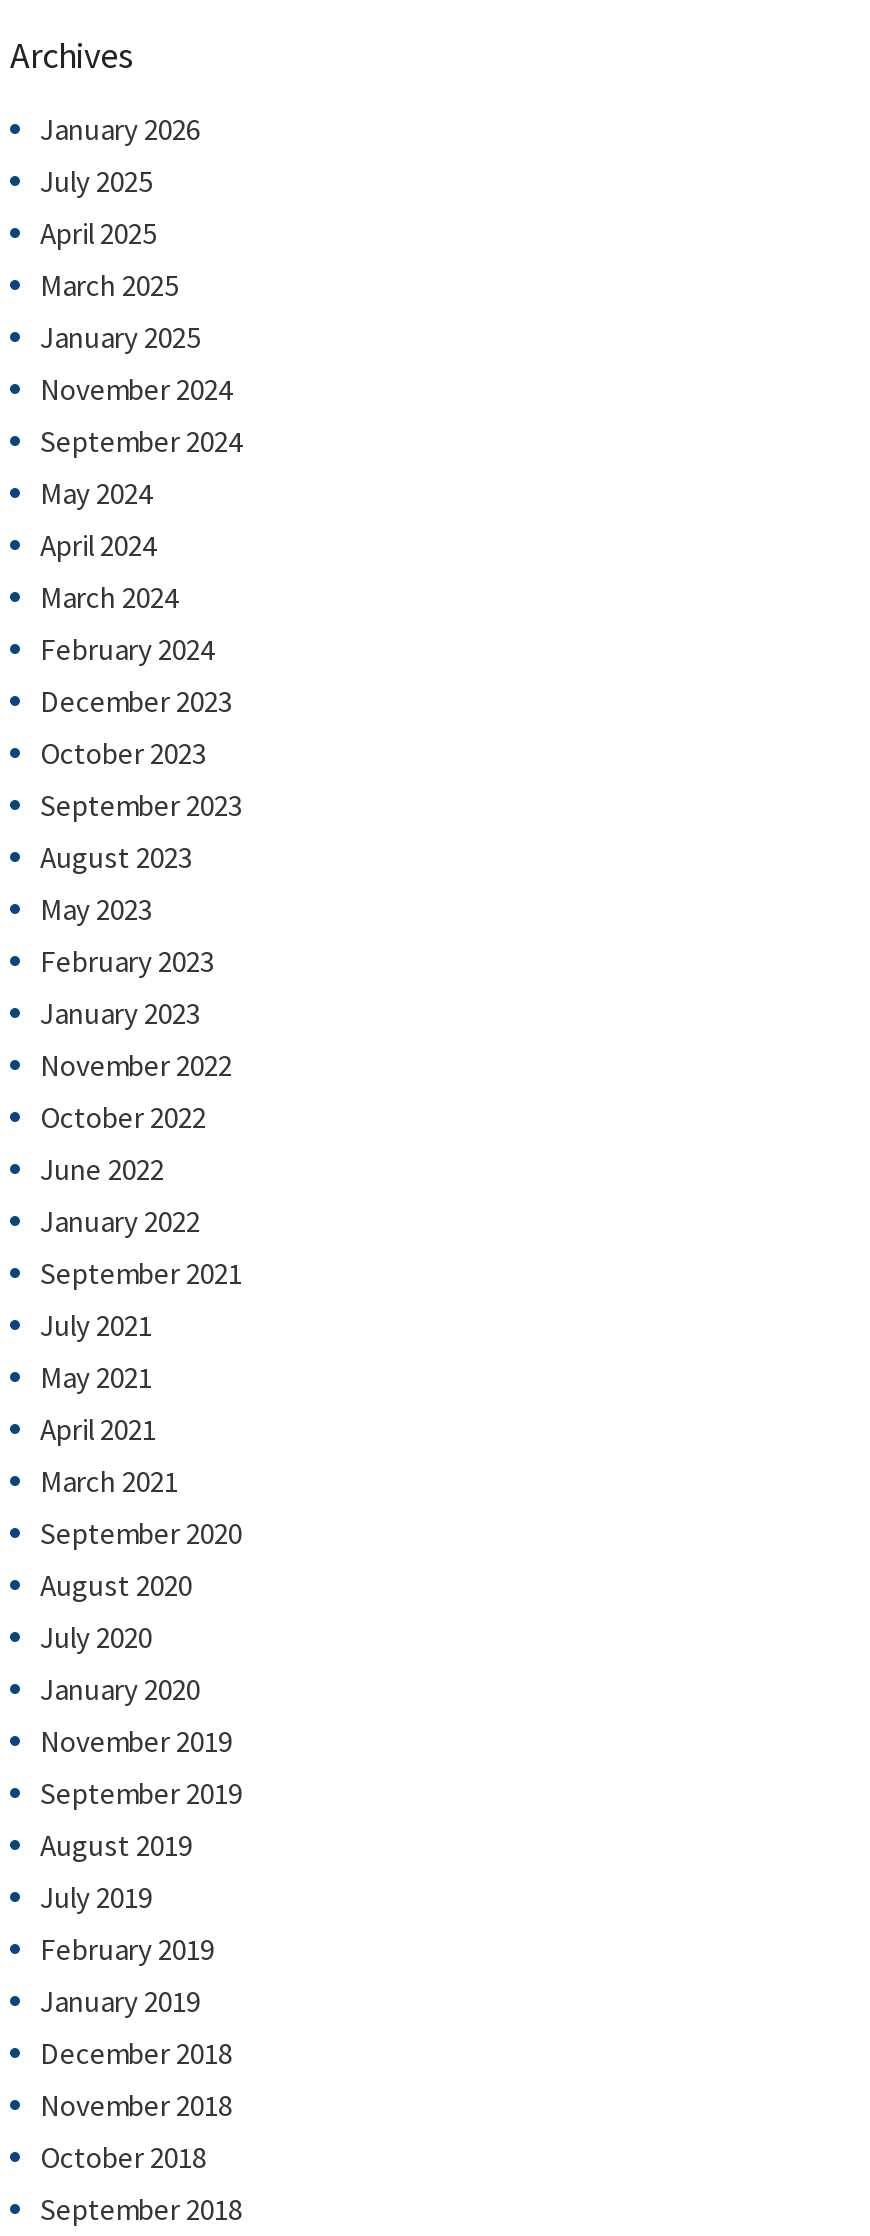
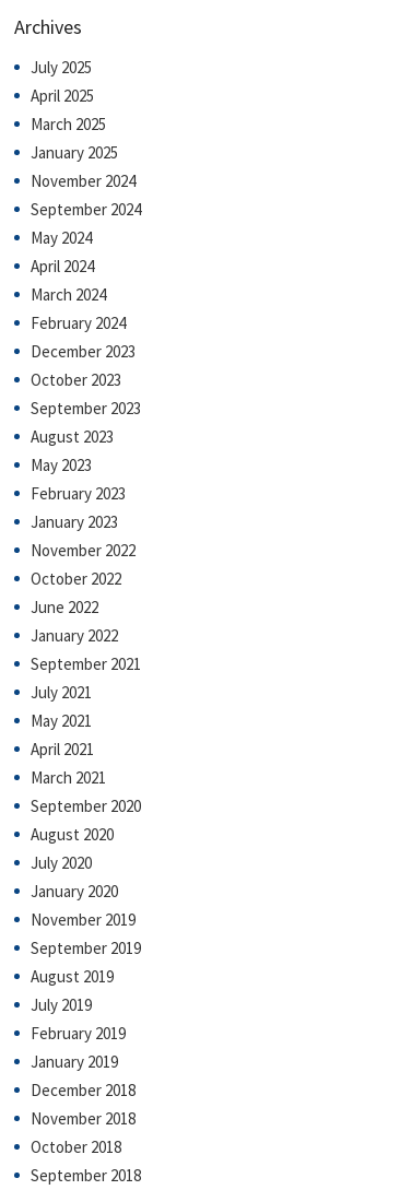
- January 2026
